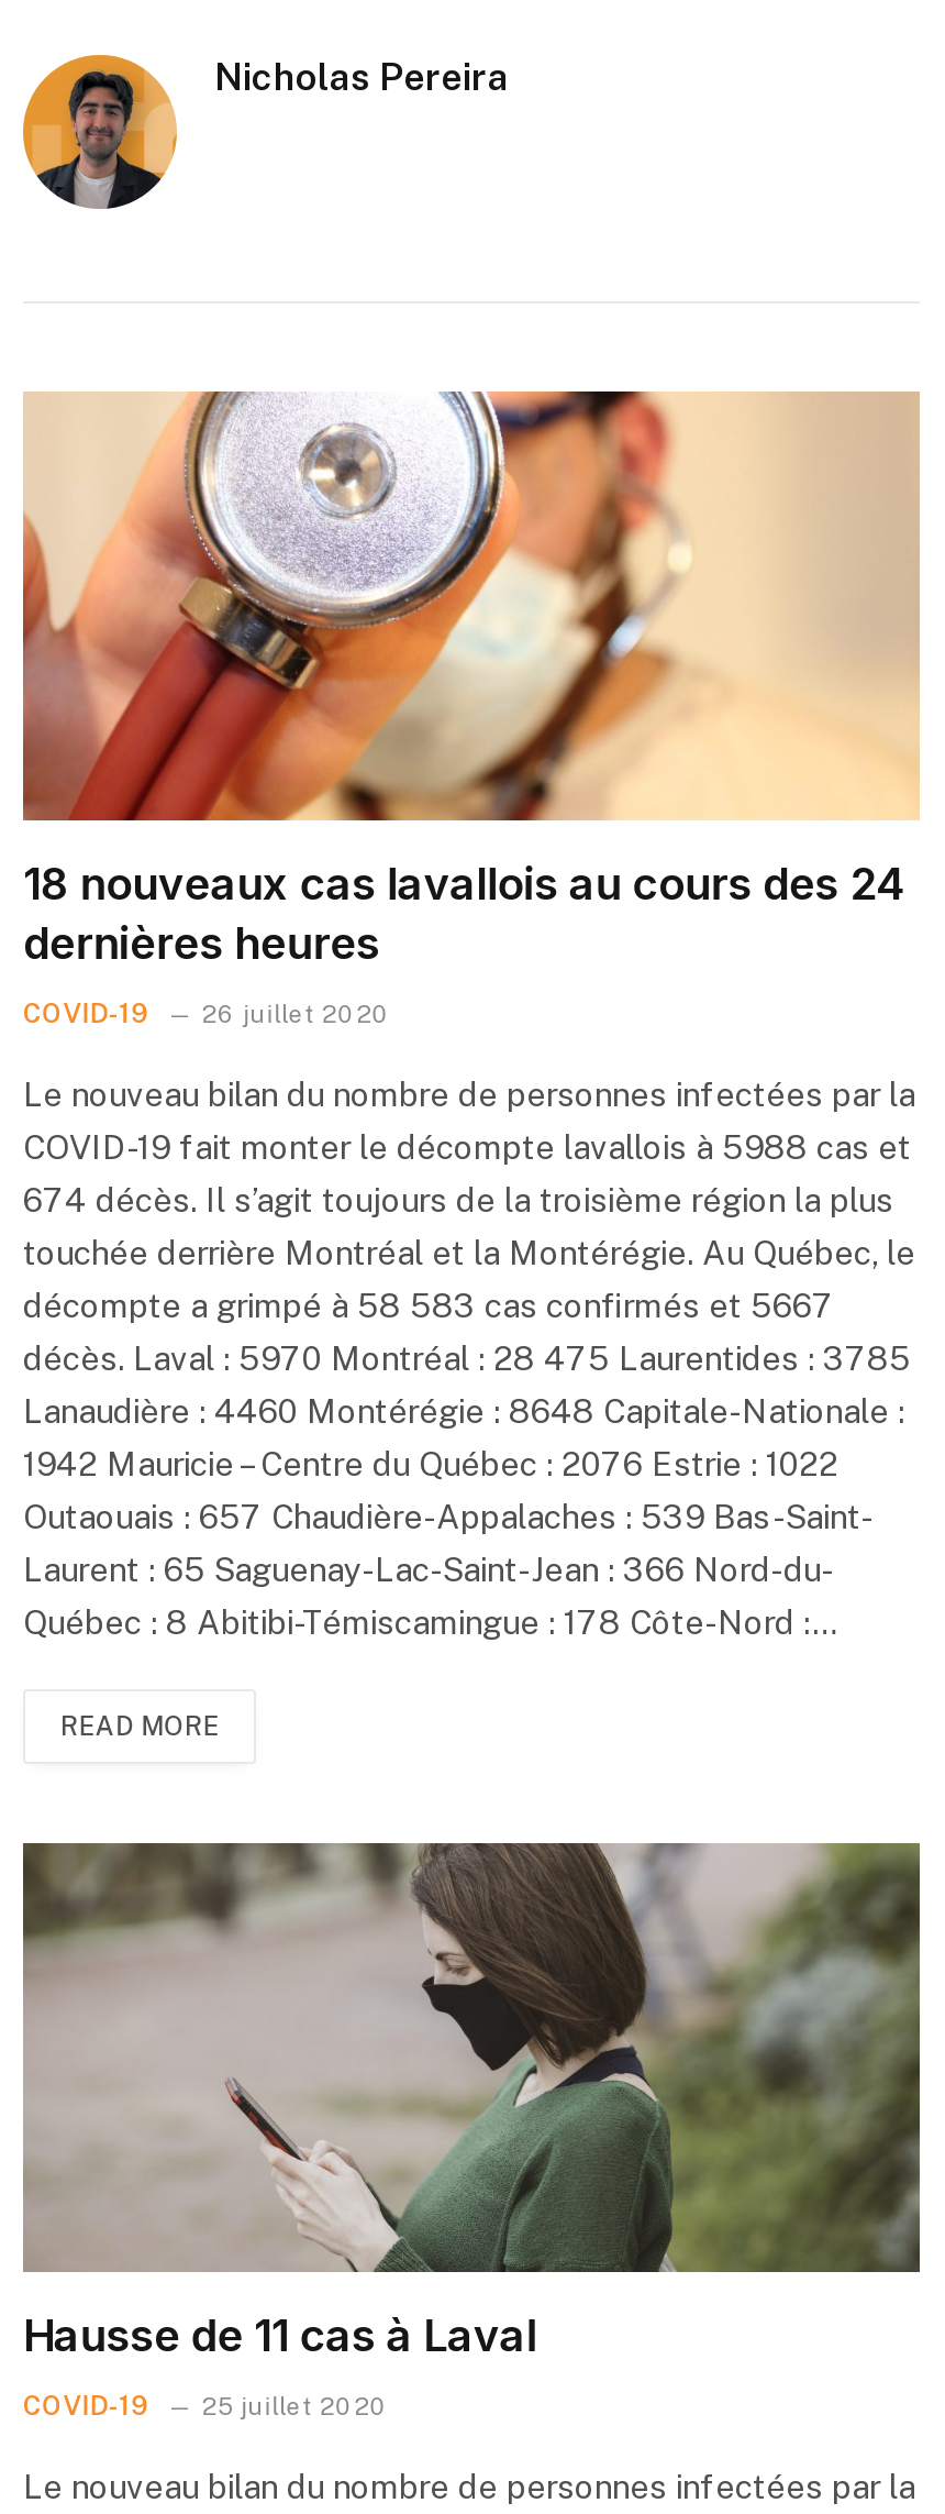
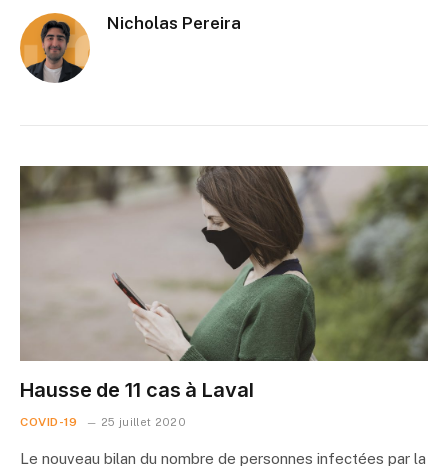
- [image]
- 18 nouveaux cas lavallois au cours des 24
- dernières heures
- COVID-19
- 26 juillet 2020
- Le nouveau bilan du nombre de personnes infectées par la
- COVID-19 fait monter le décompte lavallois à 5988 cas et
- 674 décès. Il s’agit toujours de la troisième région la plus
- touchée derrière Montréal et la Montérégie. Au Québec, le
- décompte a grimpé à 58 583 cas confirmés et 5667
- décès. Laval : 5970 Montréal : 28 475 Laurentides : 3785
- Lanaudière : 4460 Montérégie : 8648 Capitale-Nationale :
- 1942 Mauricie – Centre du Québec : 2076 Estrie : 1022
- Outaouais : 657 Chaudière-Appalaches : 539 Bas-Saint-
- Laurent : 65 Saguenay-Lac-Saint-Jean : 366 Nord-du-
- Québec : 8 Abitibi-Témiscamingue : 178 Côte-Nord :…
- READ MORE
